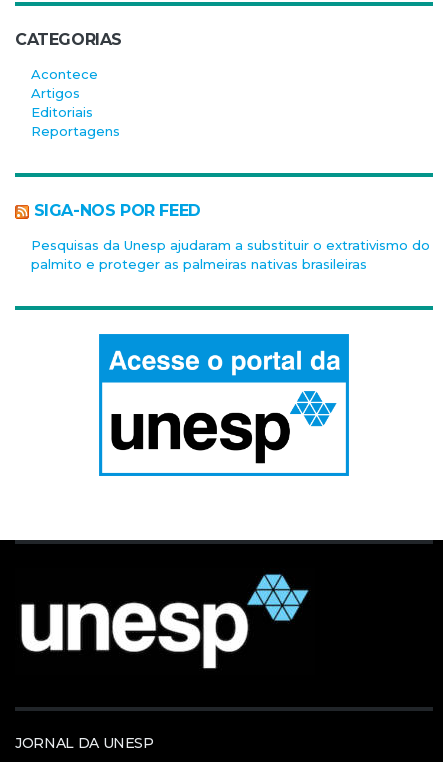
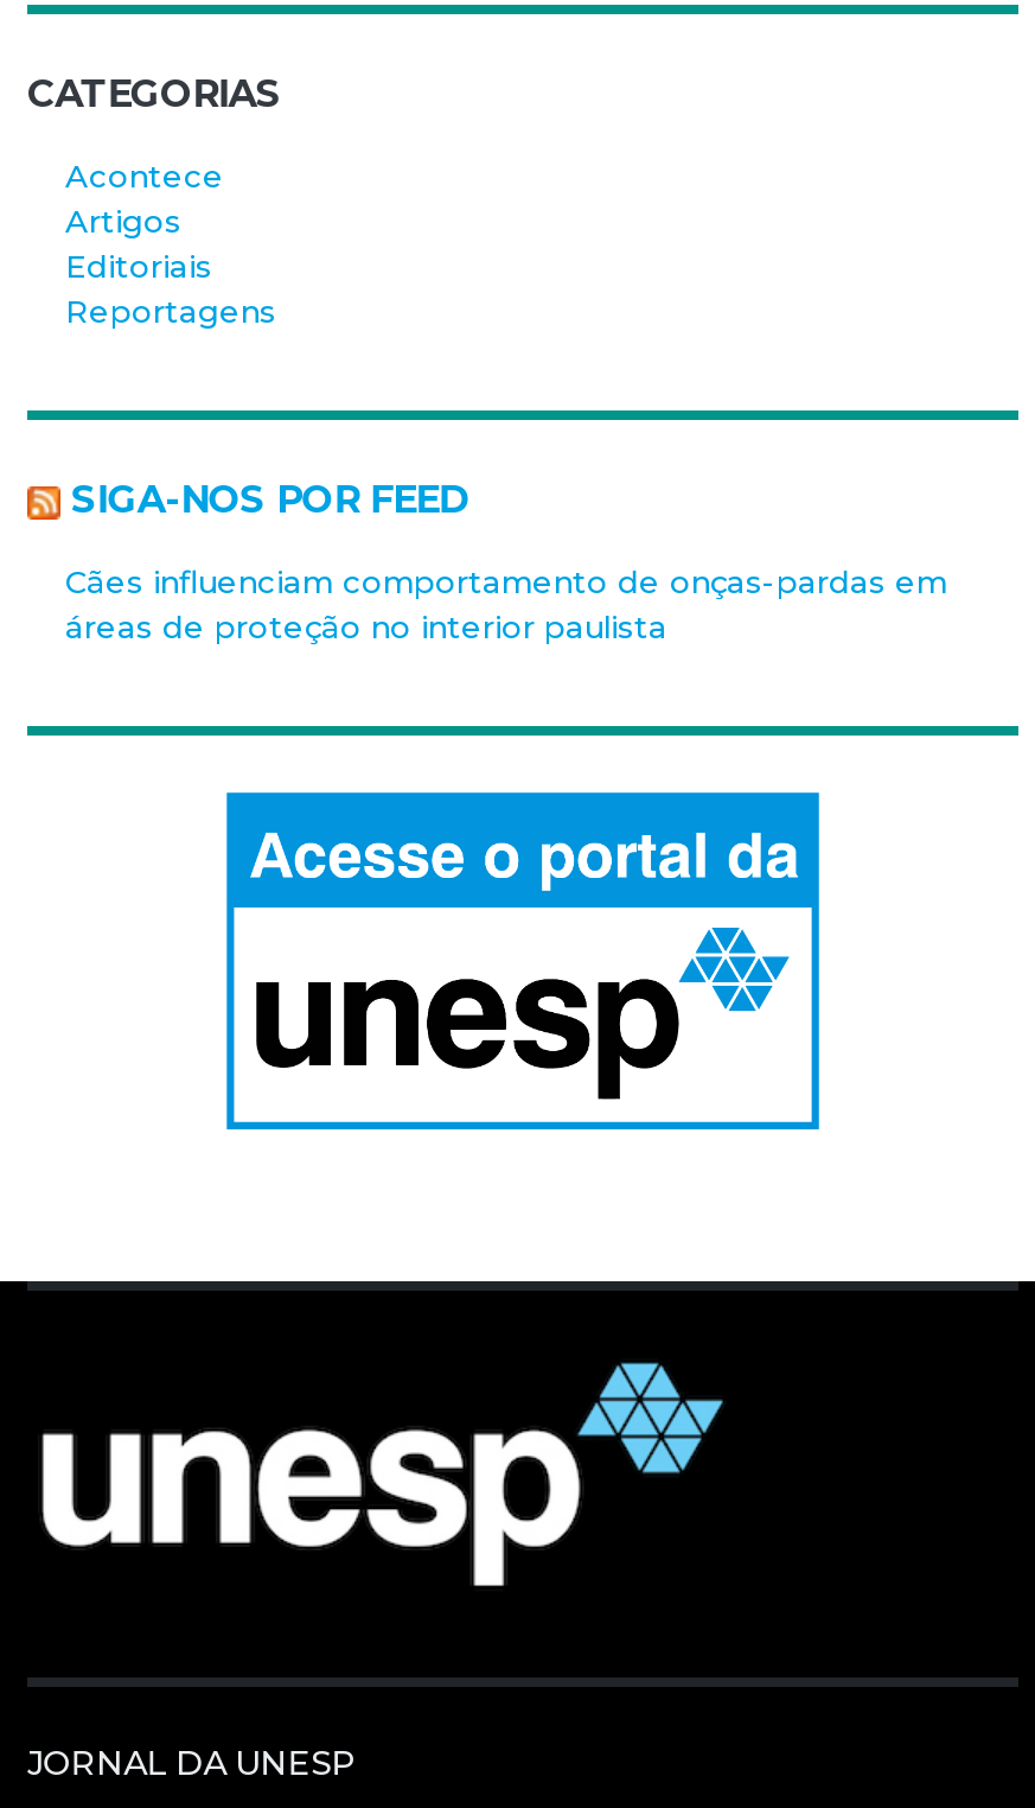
- Pesquisas da Unesp ajudaram a substituir o extrativismo do
- palmito e proteger as palmeiras nativas brasileiras
+ Cães influenciam comportamento de onças-pardas em
+ áreas de proteção no interior paulista
